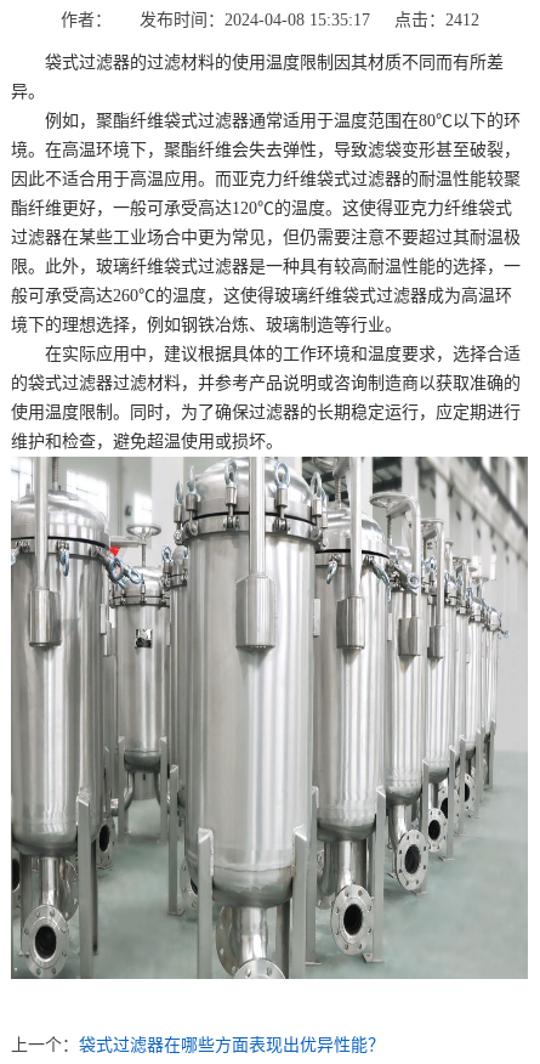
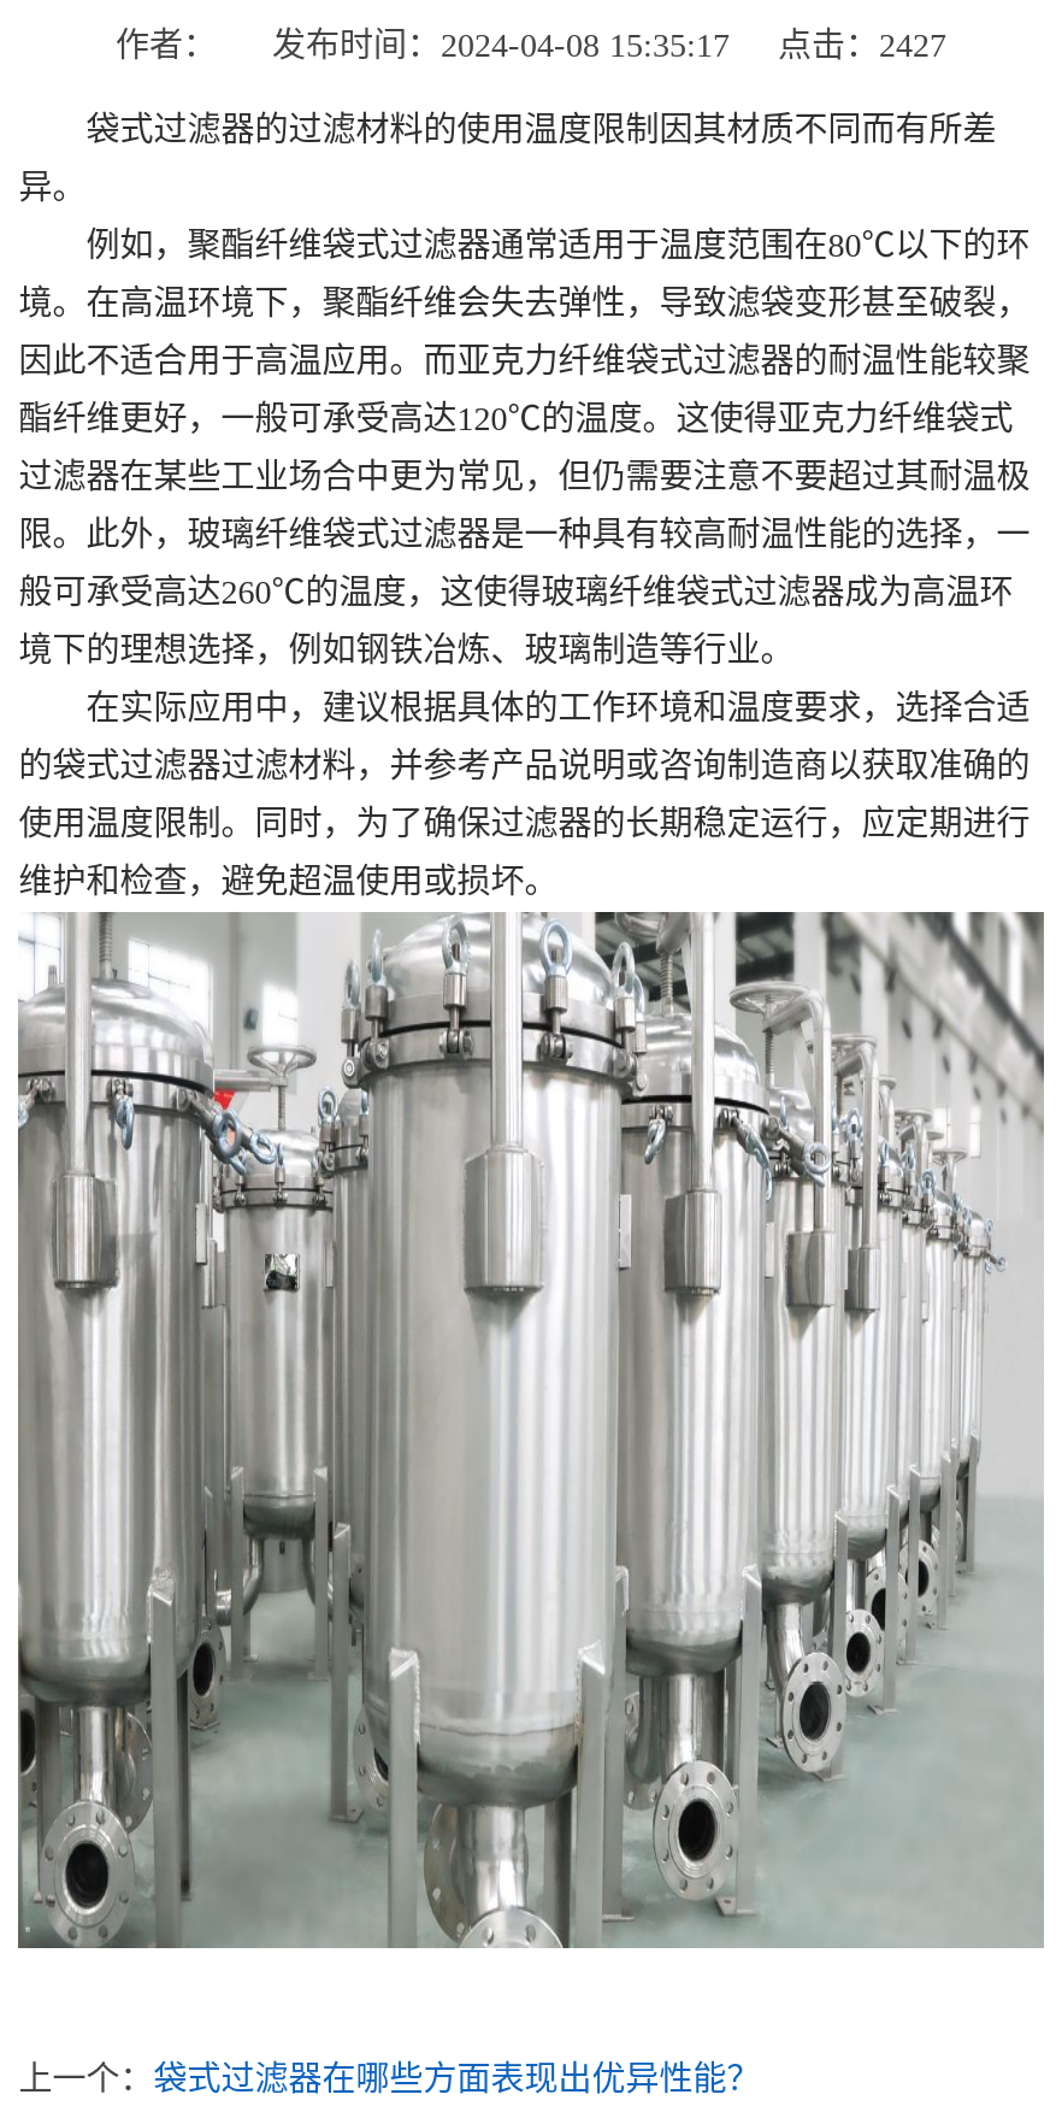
- 作者： 发布时间：2024-04-08 15:35:17 点击：2412
+ 作者： 发布时间：2024-04-08 15:35:17 点击：2427
